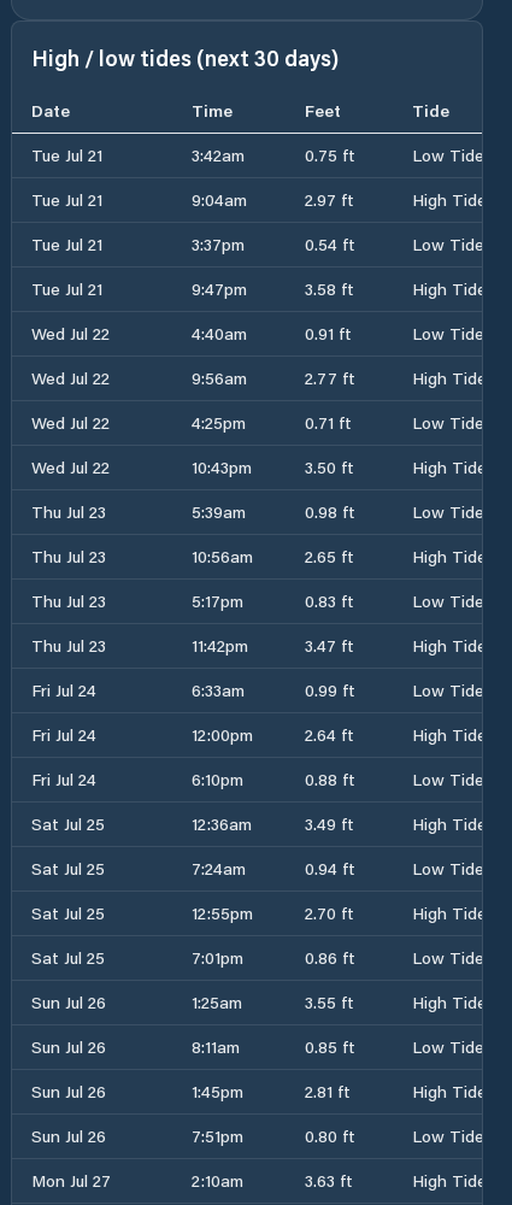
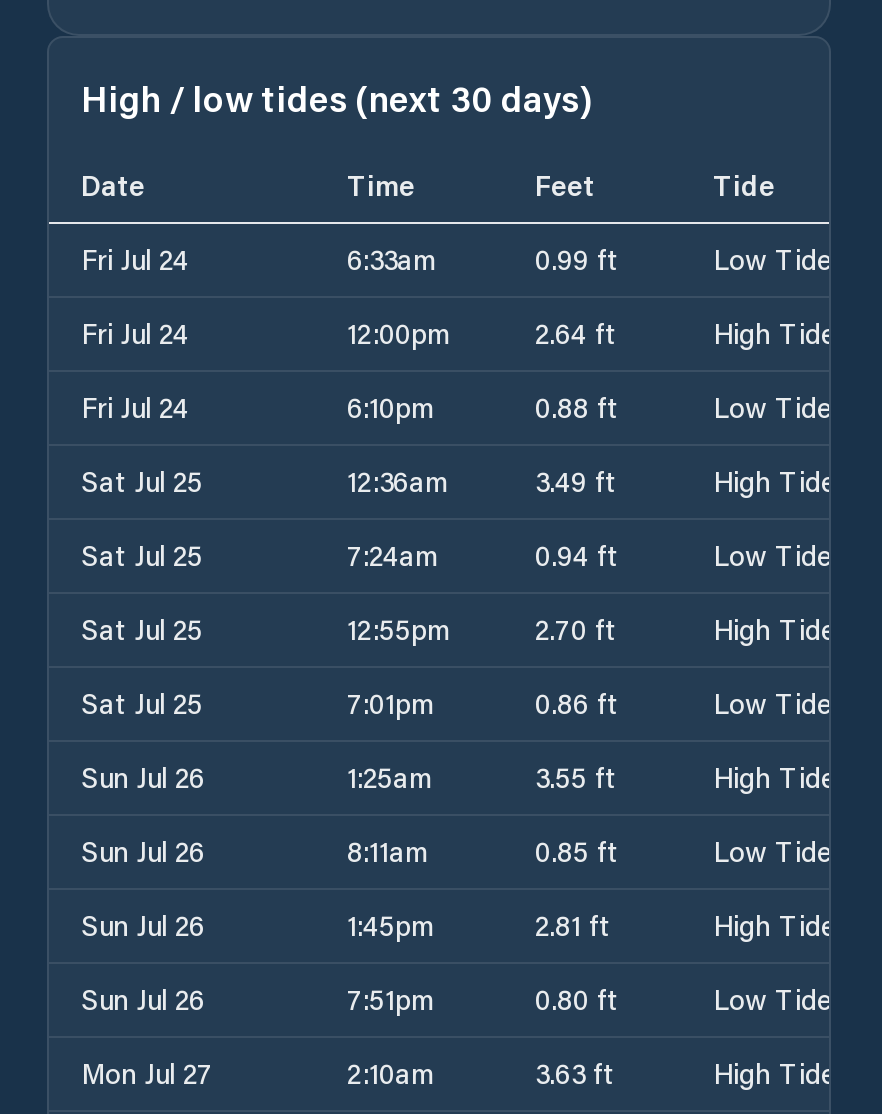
- Tue Jul 21
- 3:42am
- 0.75 ft
- Low Tide
- Tue Jul 21
- 9:04am
- 2.97 ft
- High Tide
- Tue Jul 21
- 3:37pm
- 0.54 ft
- Low Tide
- Tue Jul 21
- 9:47pm
- 3.58 ft
- High Tide
- Wed Jul 22
- 4:40am
- 0.91 ft
- Low Tide
- Wed Jul 22
- 9:56am
- 2.77 ft
- High Tide
- Wed Jul 22
- 4:25pm
- 0.71 ft
- Low Tide
- Wed Jul 22
- 10:43pm
- 3.50 ft
- High Tide
- Thu Jul 23
- 5:39am
- 0.98 ft
- Low Tide
- Thu Jul 23
- 10:56am
- 2.65 ft
- High Tide
- Thu Jul 23
- 5:17pm
- 0.83 ft
- Low Tide
- Thu Jul 23
- 11:42pm
- 3.47 ft
- High Tide
